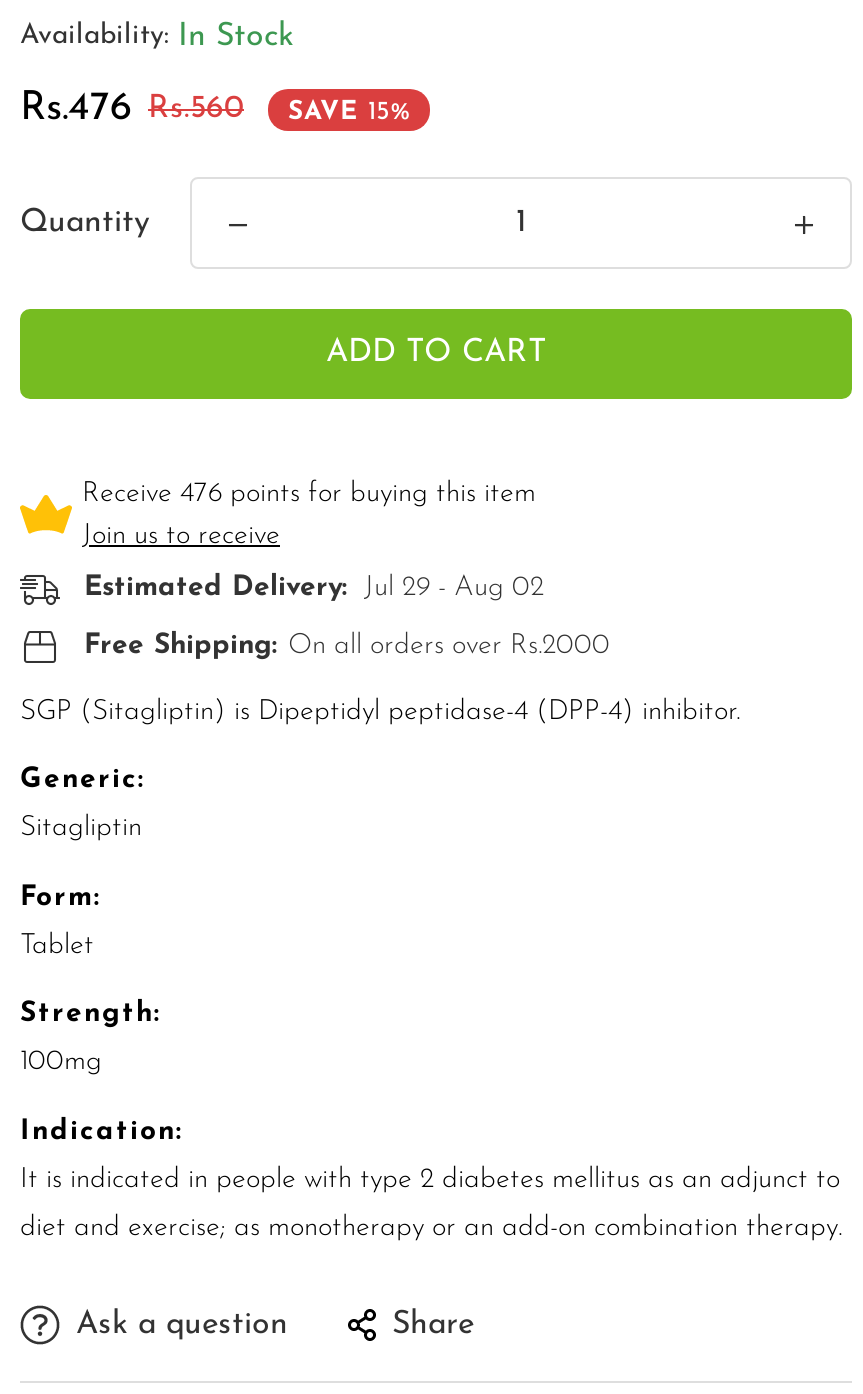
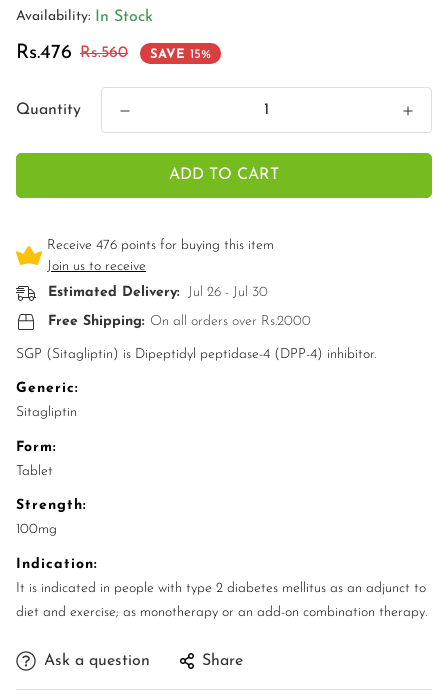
- Estimated Delivery: Jul 29 - Aug 02
+ Estimated Delivery: Jul 26 - Jul 30
